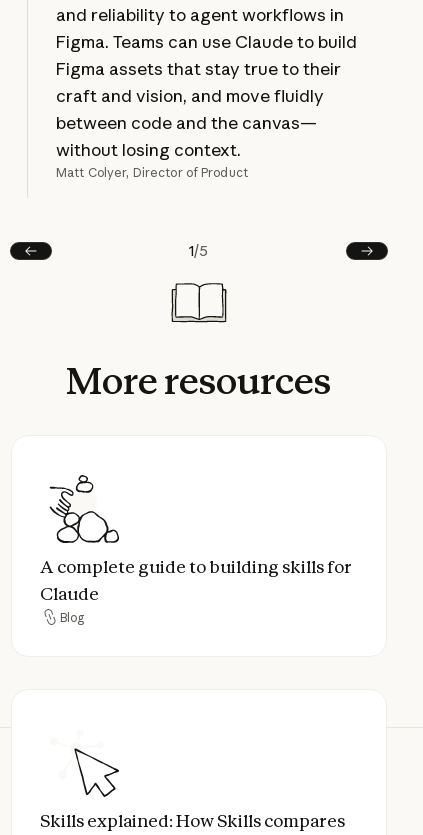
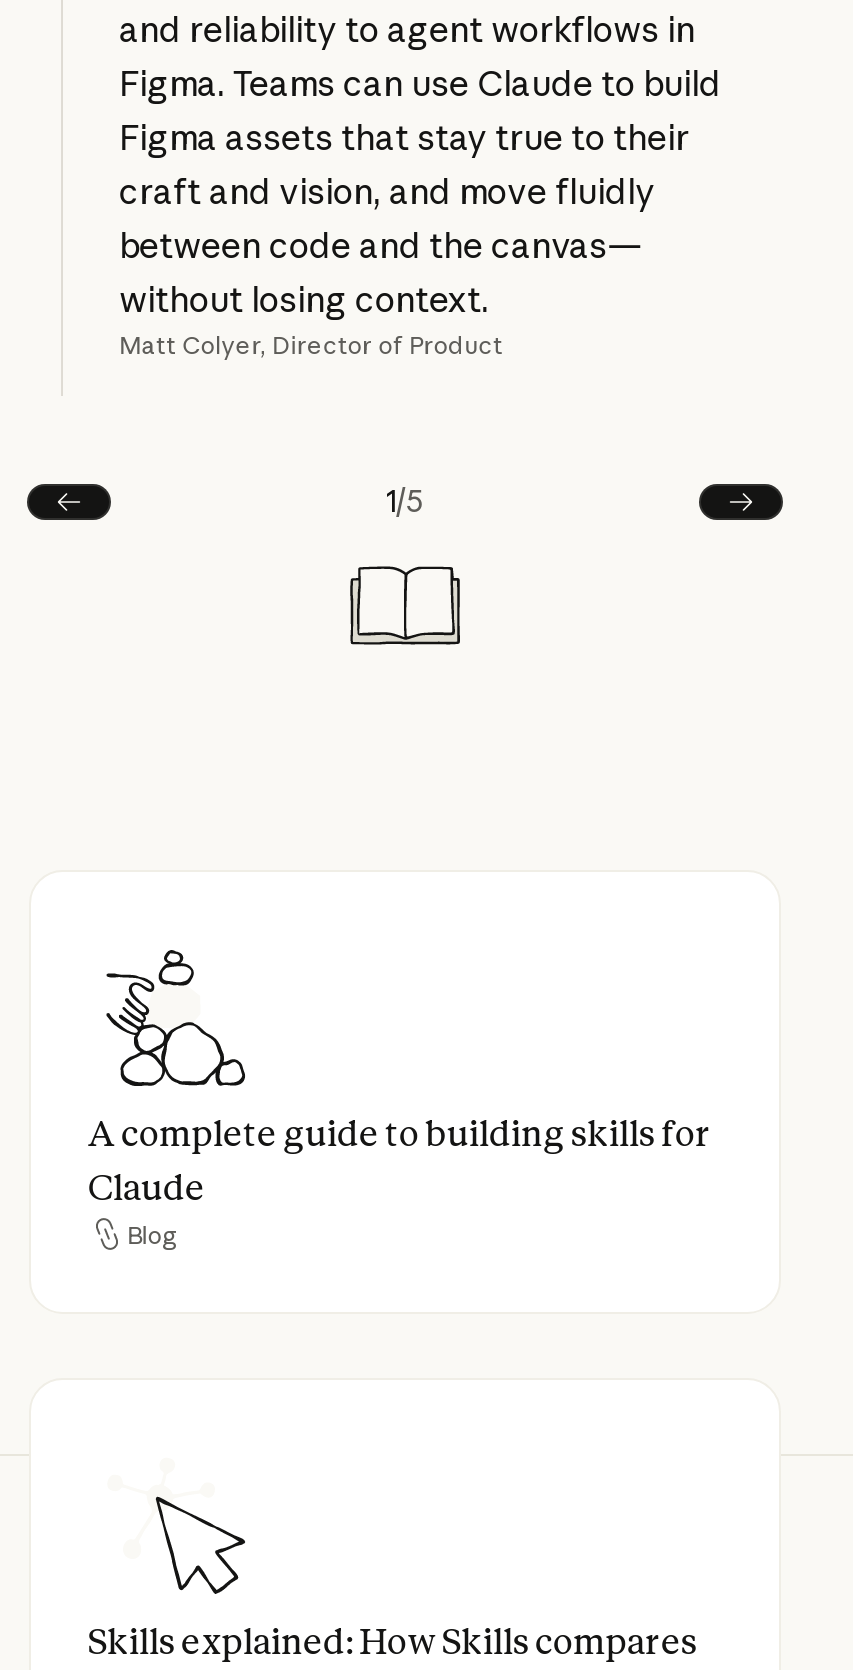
- More resources
